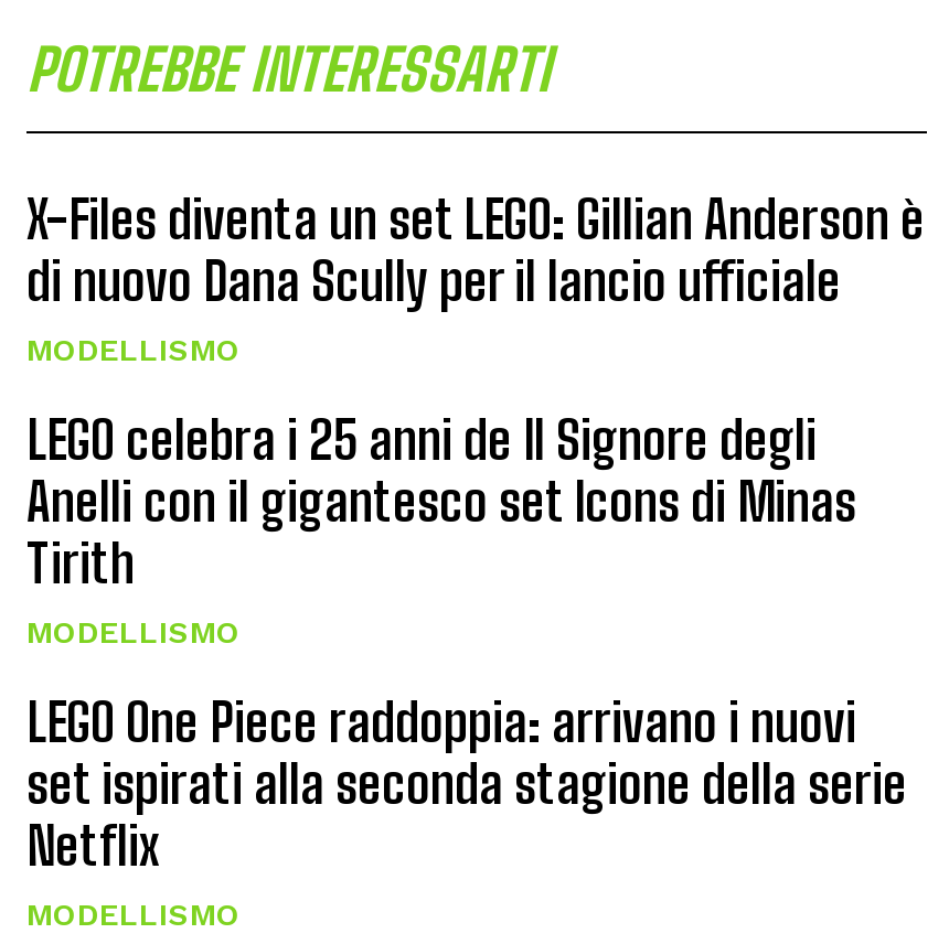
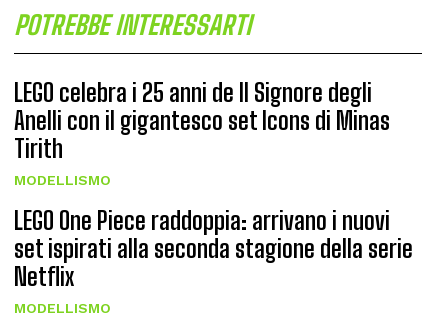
- X-Files diventa un set LEGO: Gillian Anderson è
- di nuovo Dana Scully per il lancio ufficiale
- MODELLISMO
